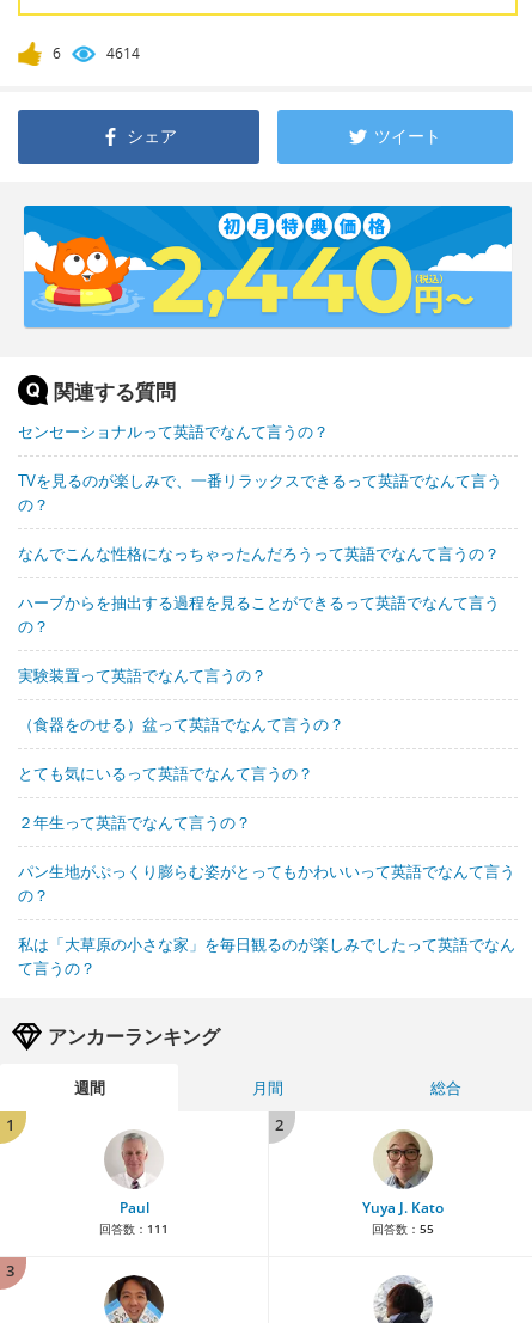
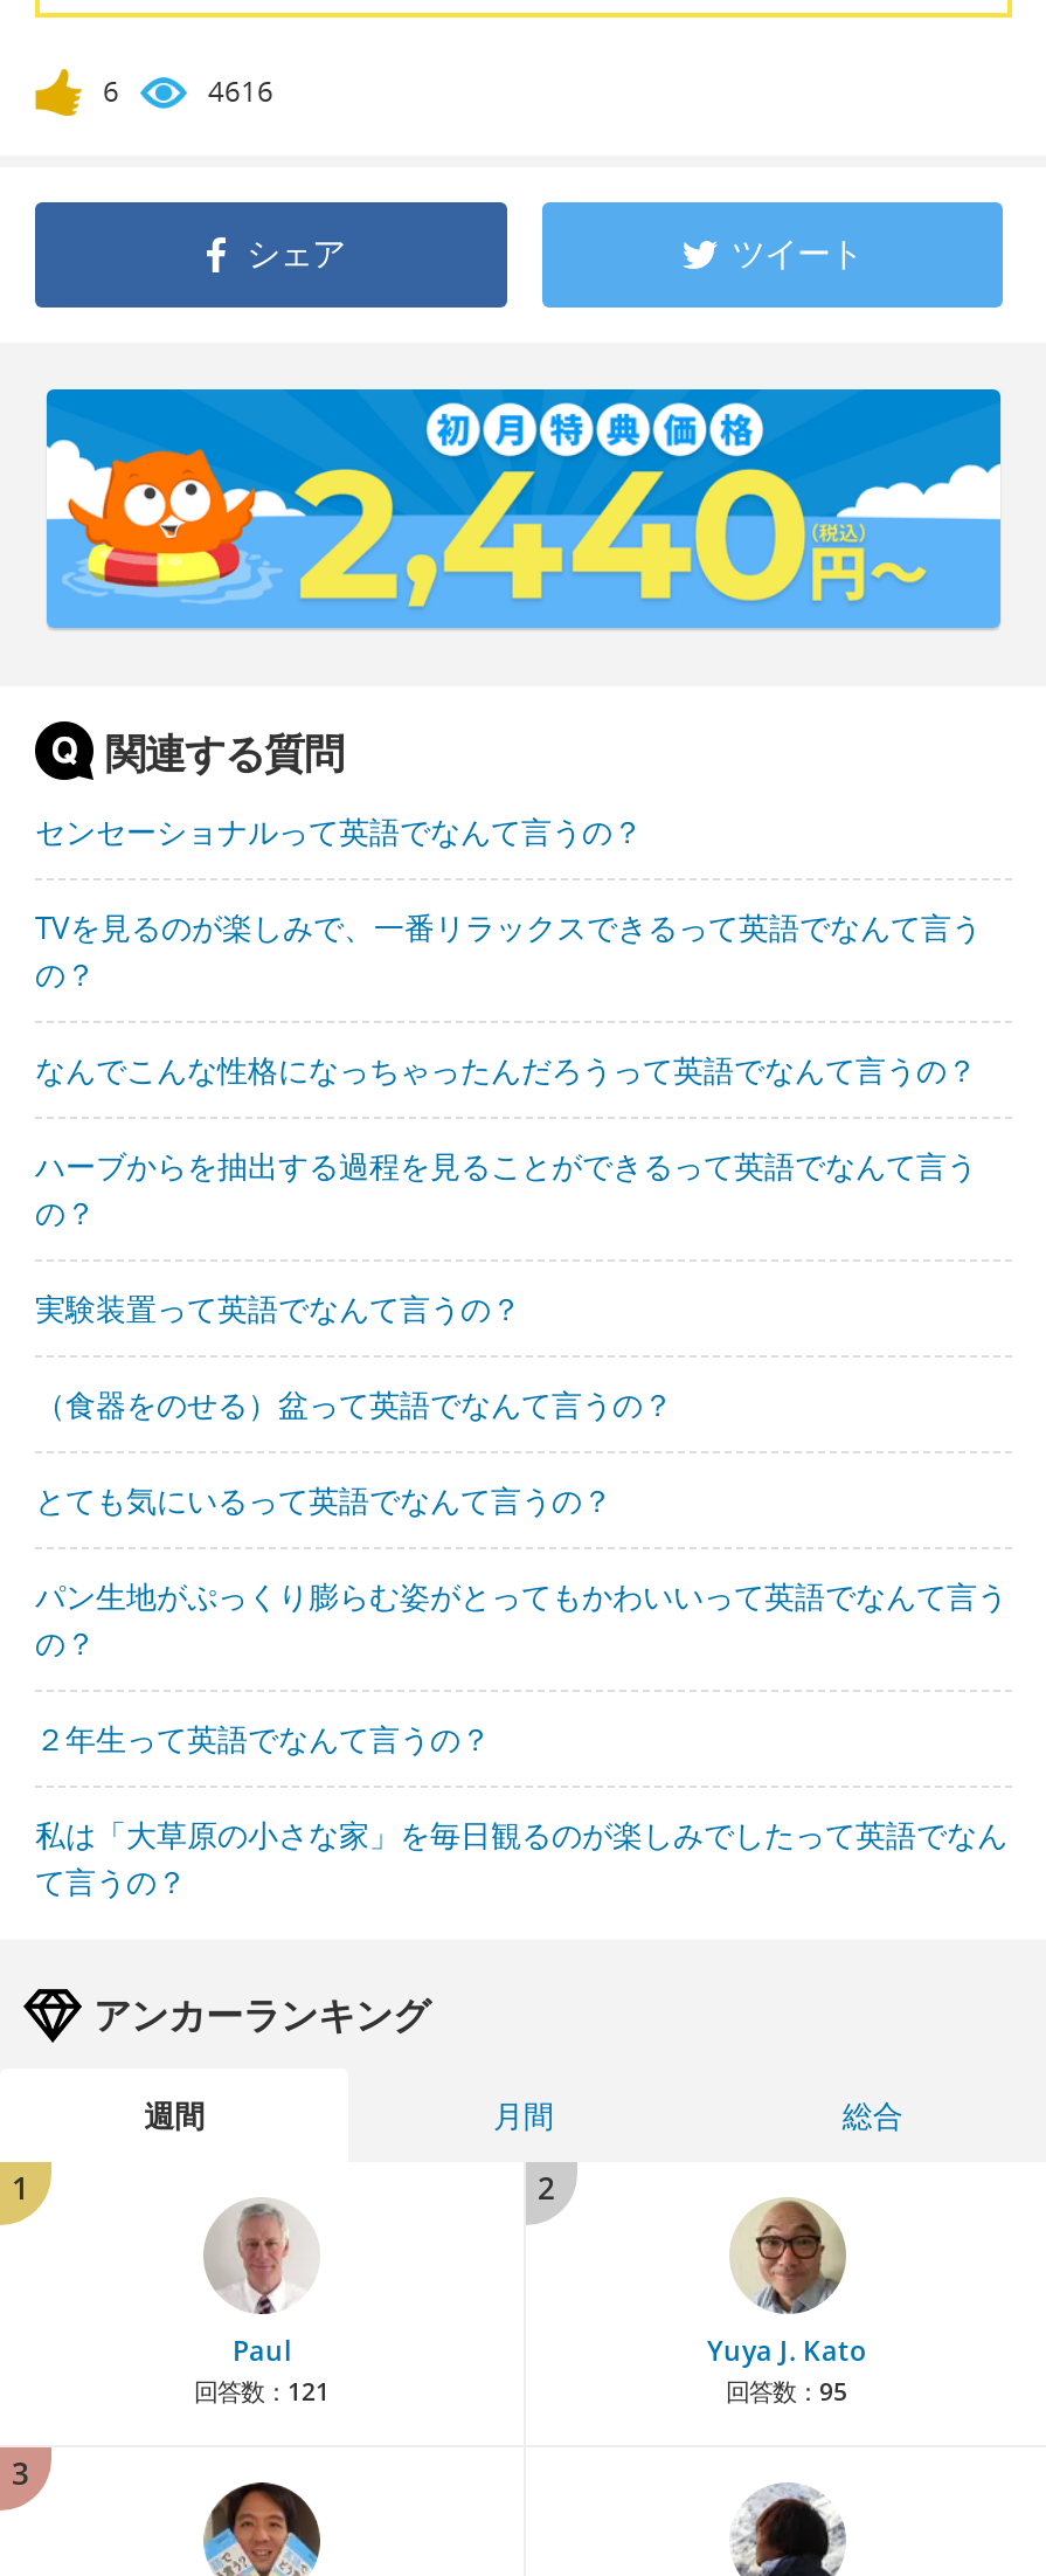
- 4614
+ 4616

moved down: ２年生って英語でなんて言うの？

moved up: パン生地がぷっくり膨らむ姿がとってもかわいいって英語でなんて言う | の？

- 回答数：111
+ 回答数：121

- 回答数：55
+ 回答数：95
